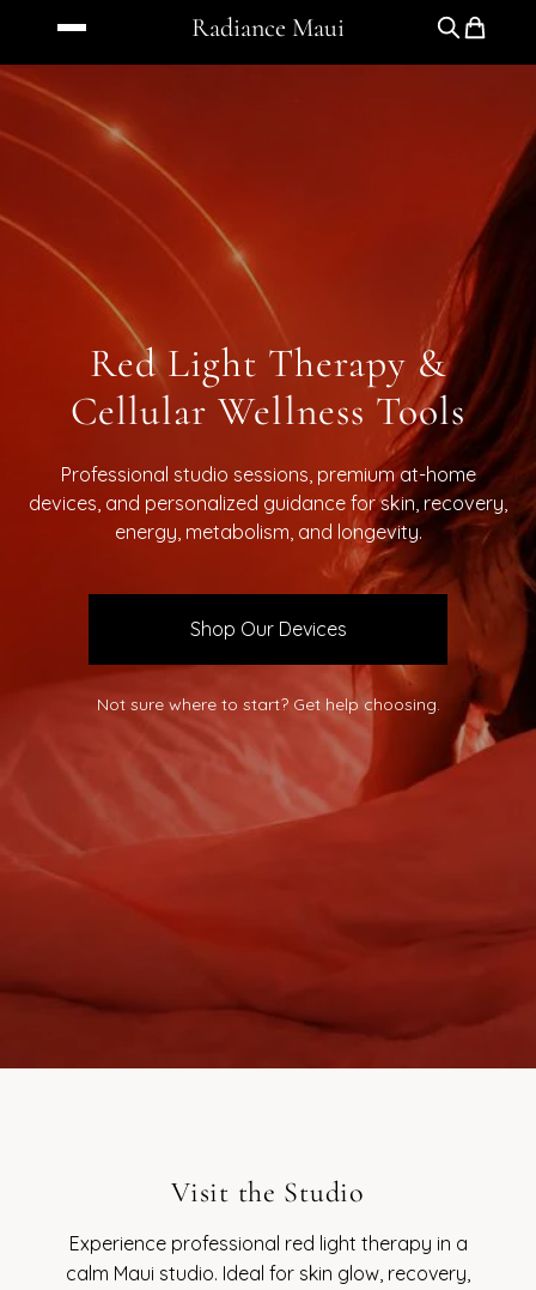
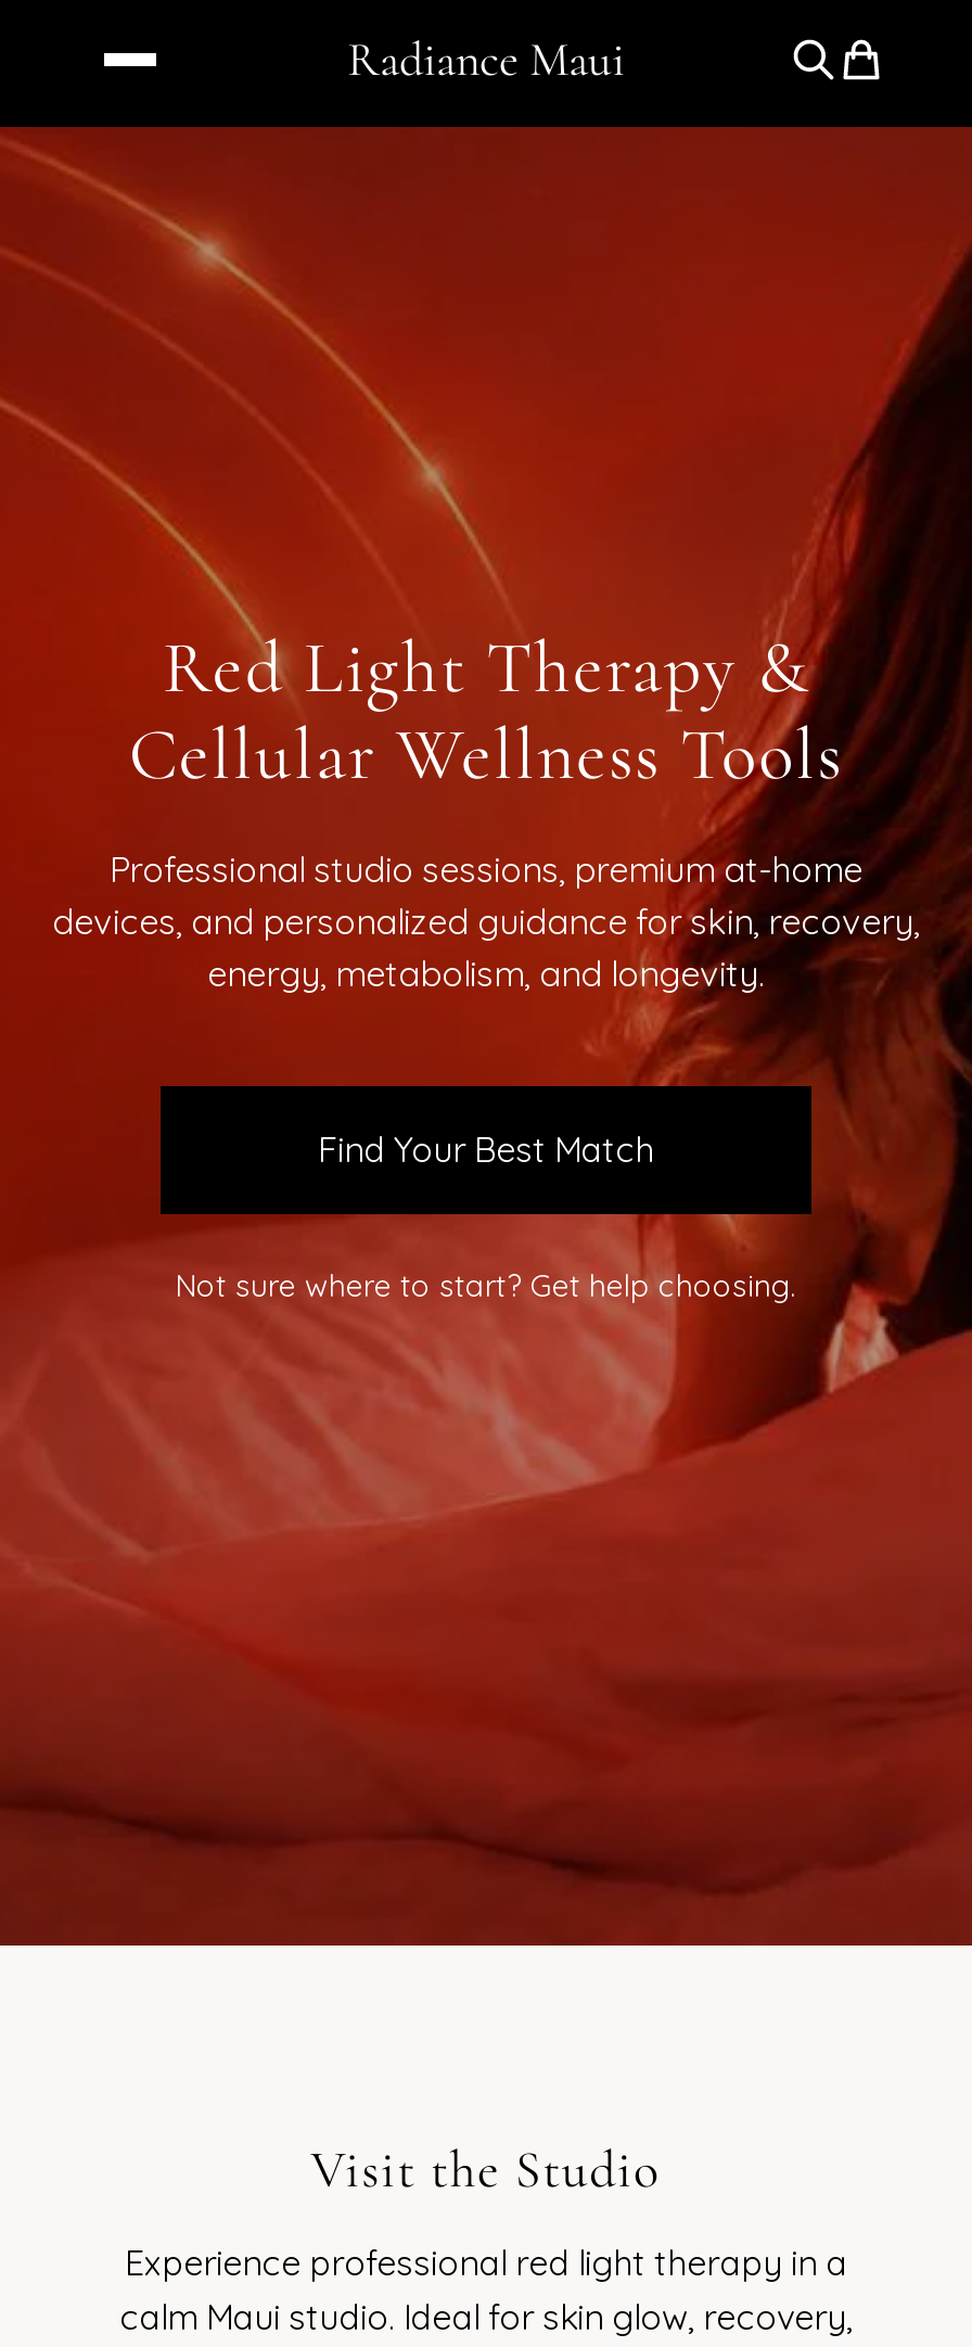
- Shop Our Devices
+ Find Your Best Match
